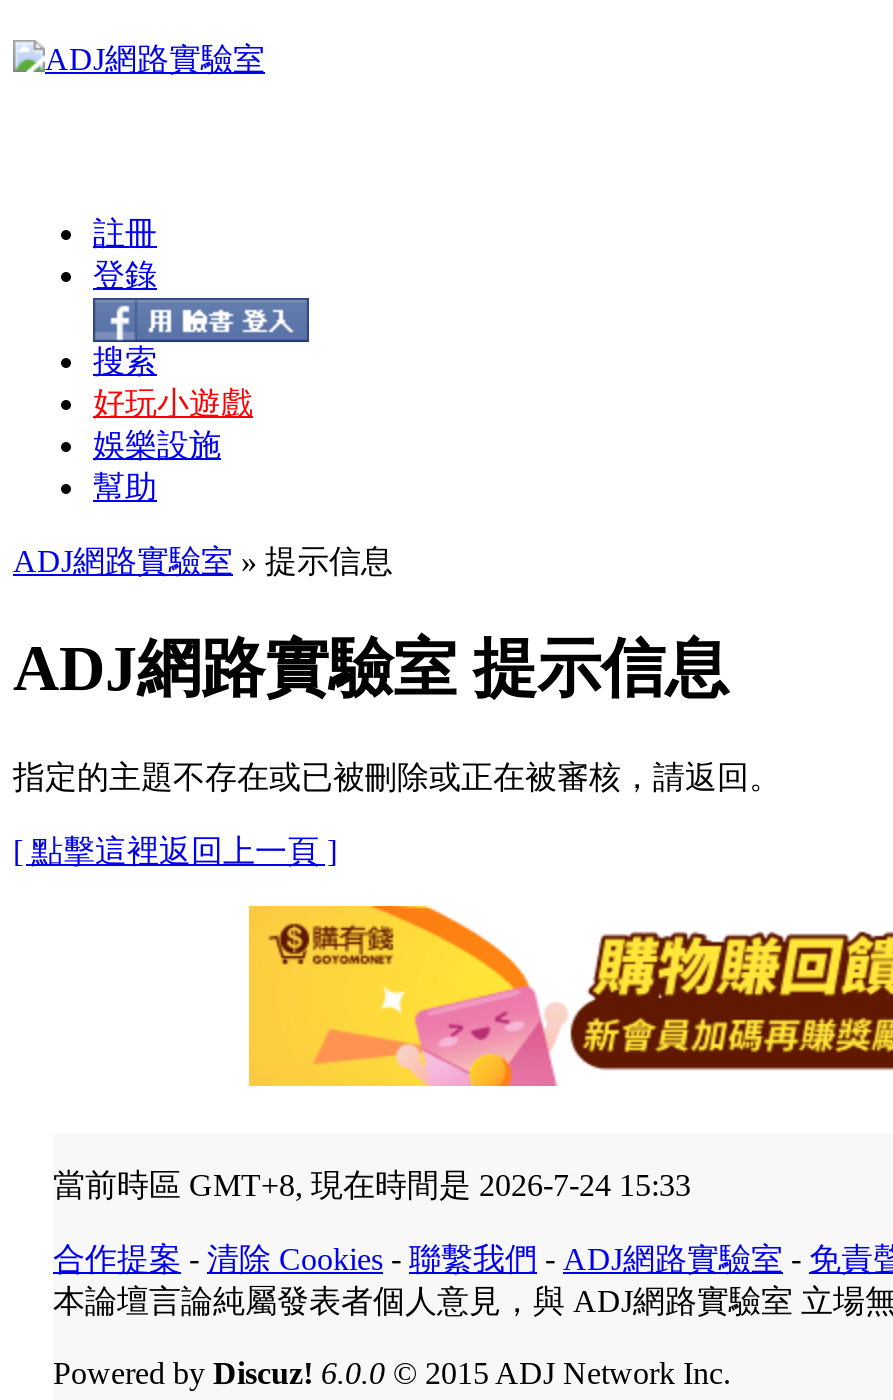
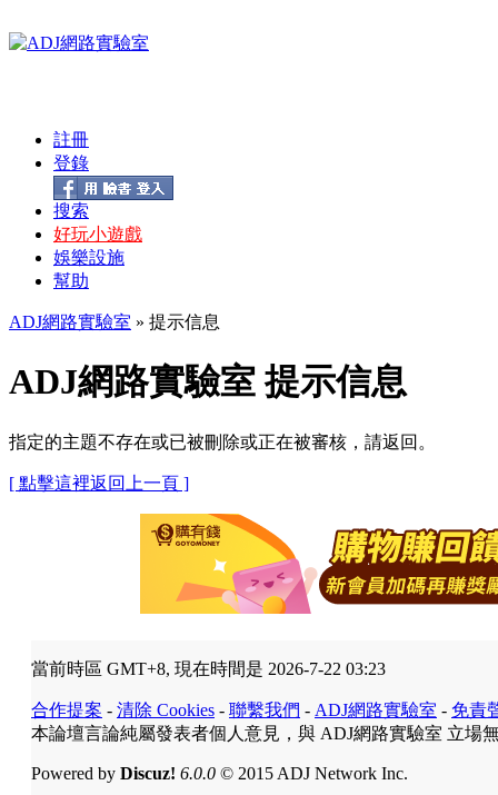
- 當前時區 GMT+8, 現在時間是 2026-7-24 15:33
+ 當前時區 GMT+8, 現在時間是 2026-7-22 03:23
